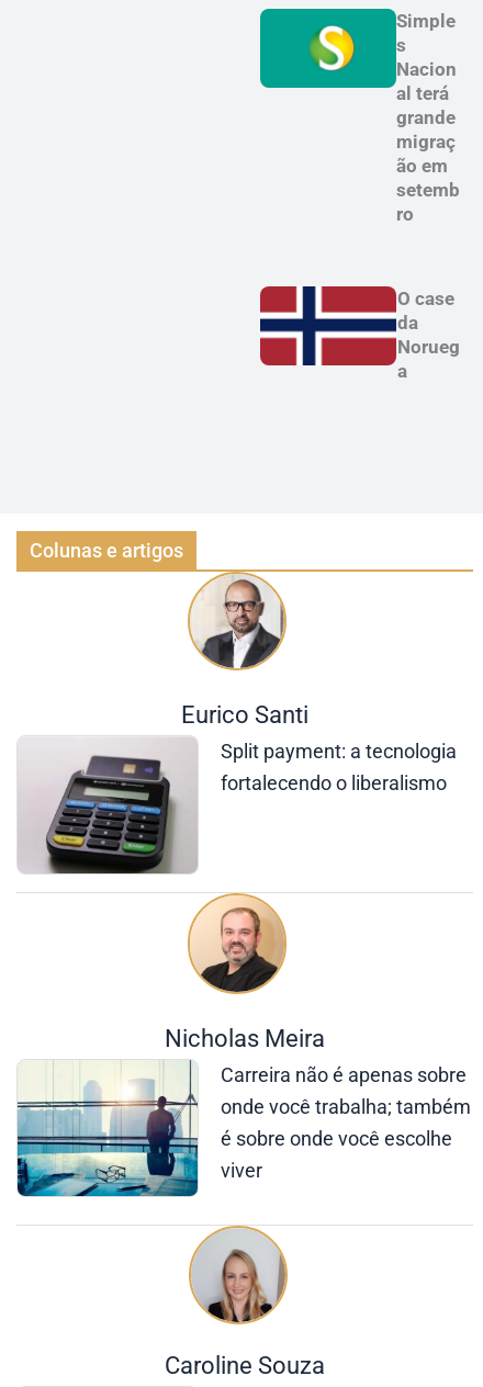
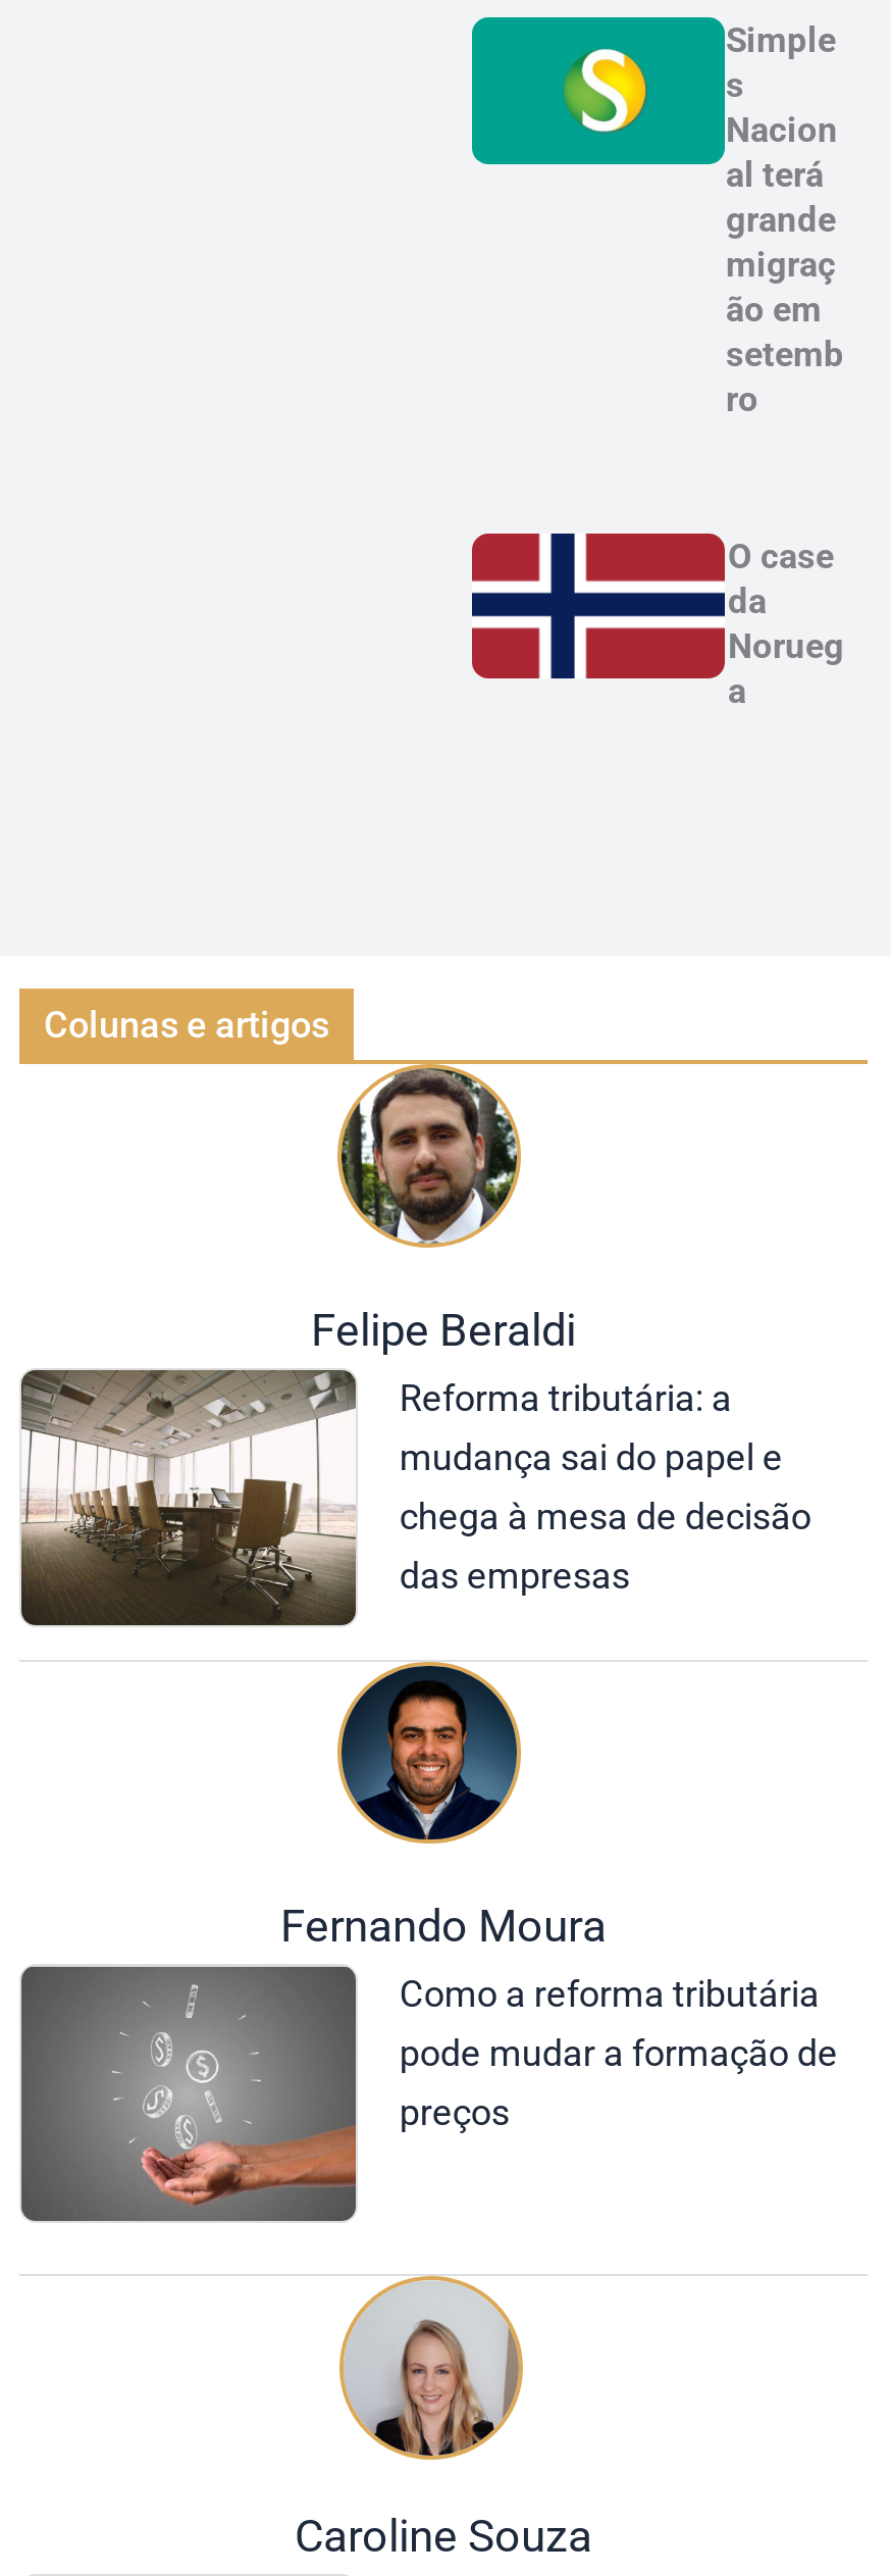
- [image]
- Eurico Santi
- Split payment: a tecnologia
- fortalecendo o liberalismo
+ [image]
+ Felipe Beraldi
+ Reforma tributária: a
+ mudança sai do papel e
+ chega à mesa de decisão
+ das empresas

- [image]
+ [image]

- [image]
- Nicholas Meira
- Carreira não é apenas sobre
- onde você trabalha; também
- é sobre onde você escolhe
- viver
+ [image]
+ Fernando Moura
+ Como a reforma tributária
+ pode mudar a formação de
+ preços

- [image]
+ [image]
